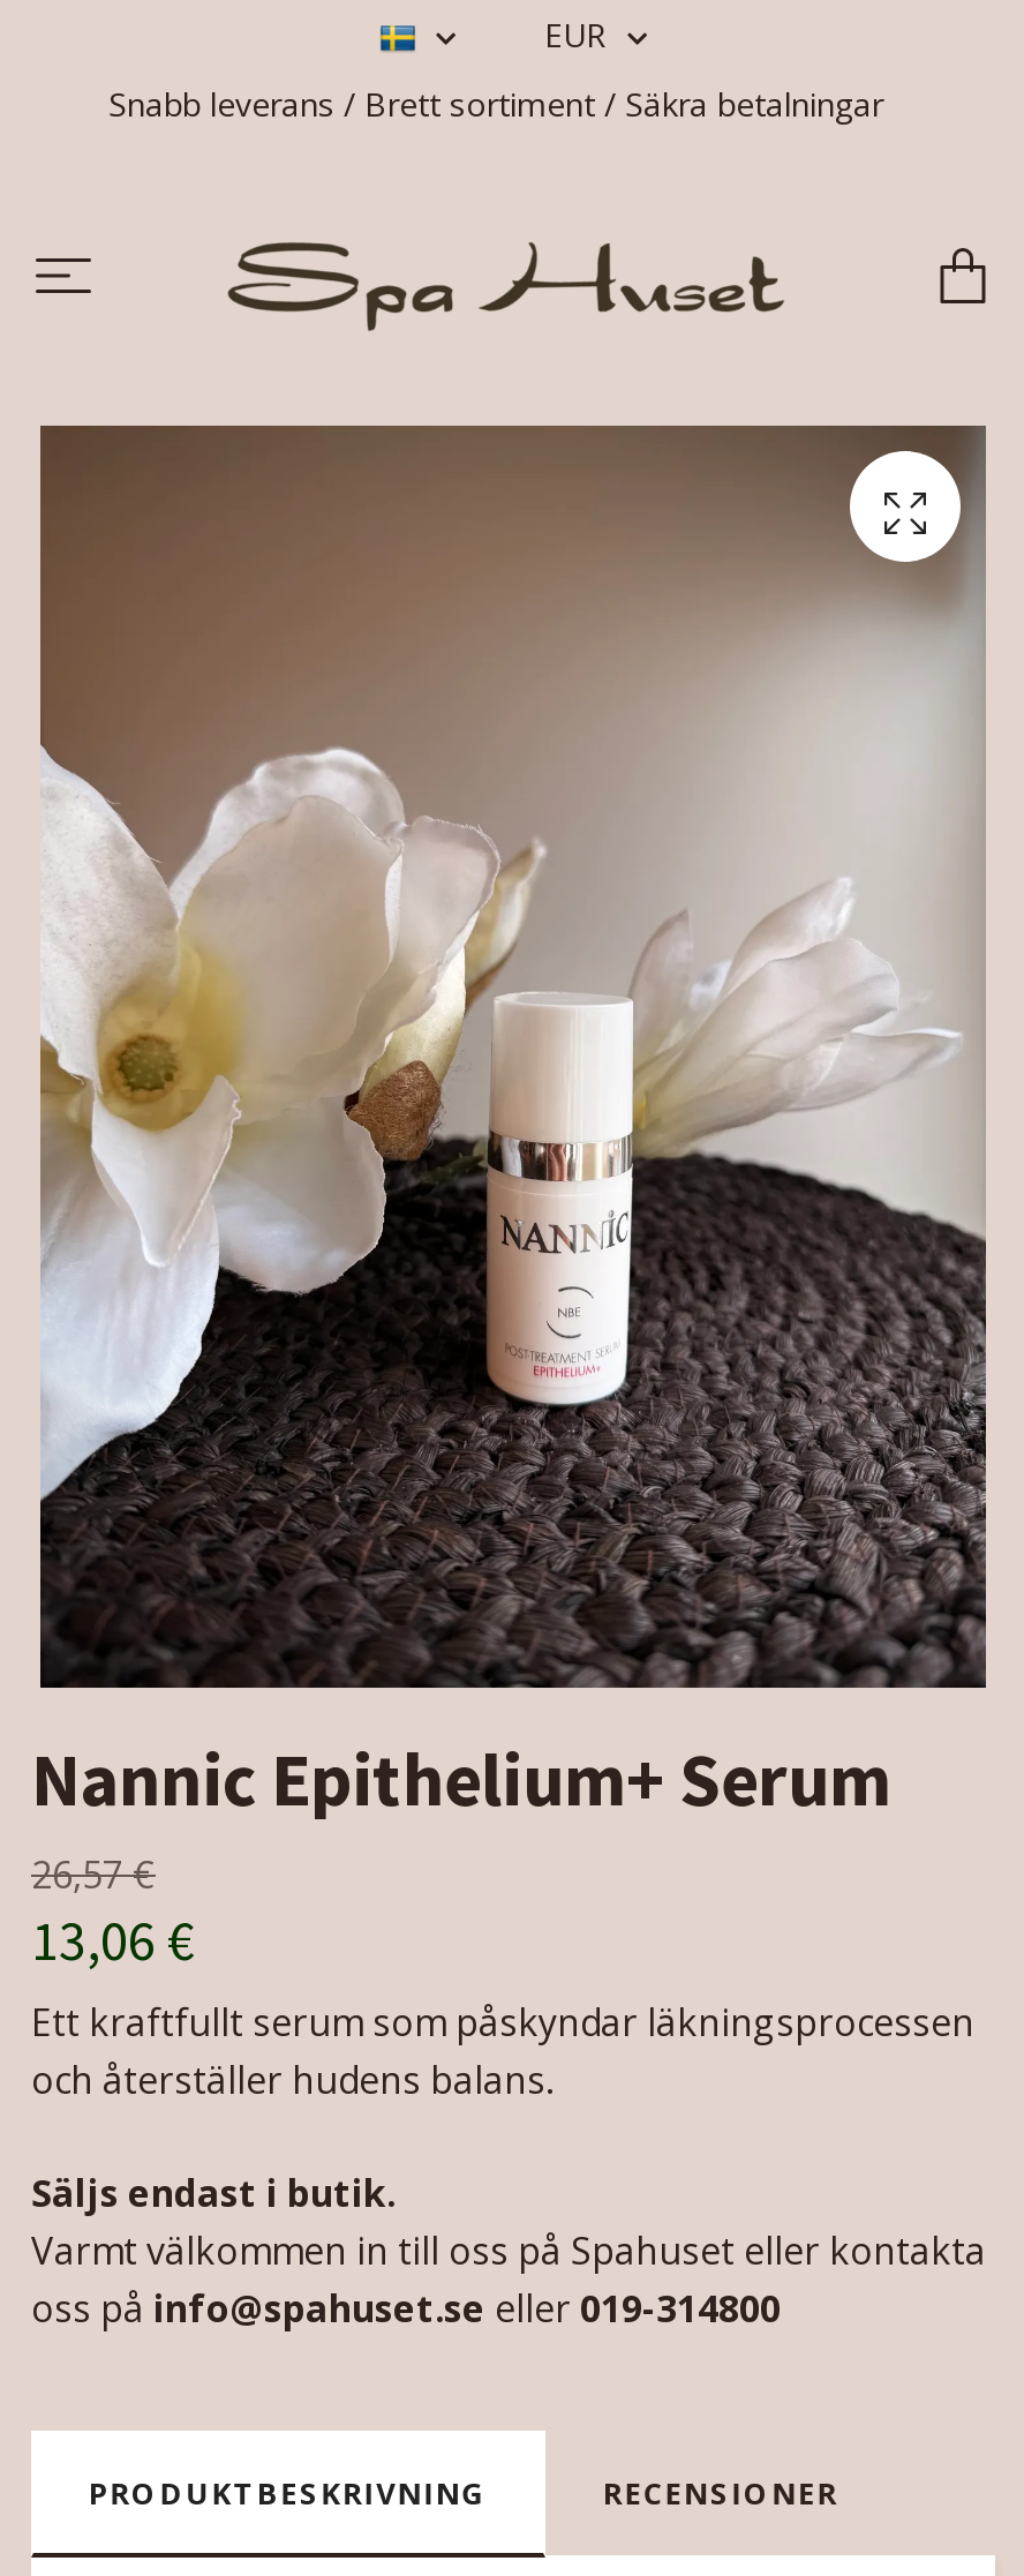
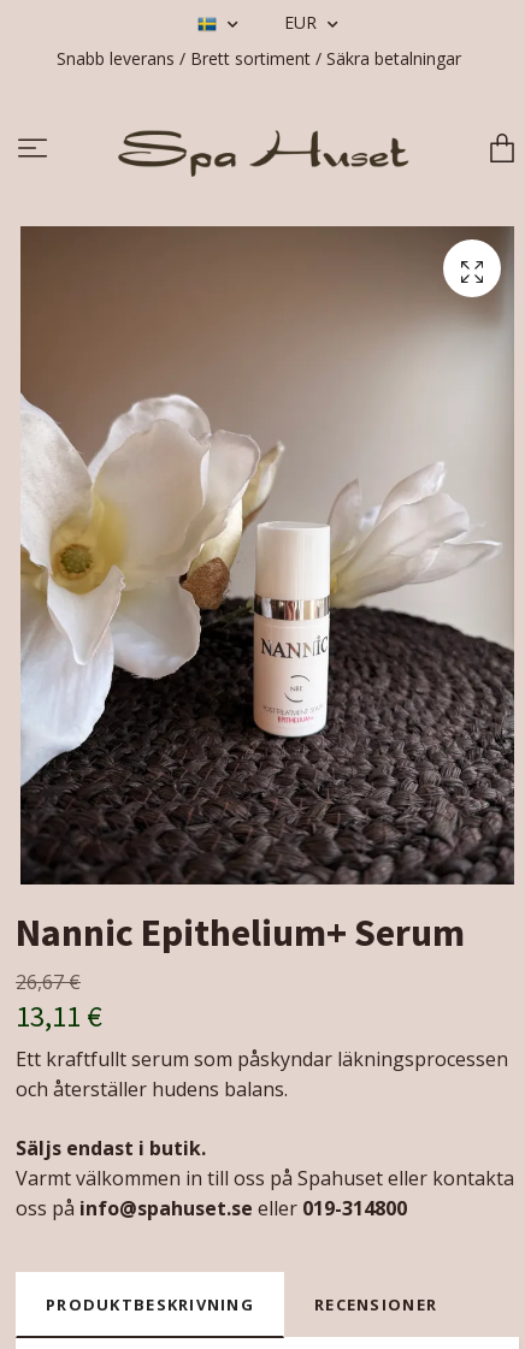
- 26,57 €
+ 26,67 €

- 13,06 €
+ 13,11 €
